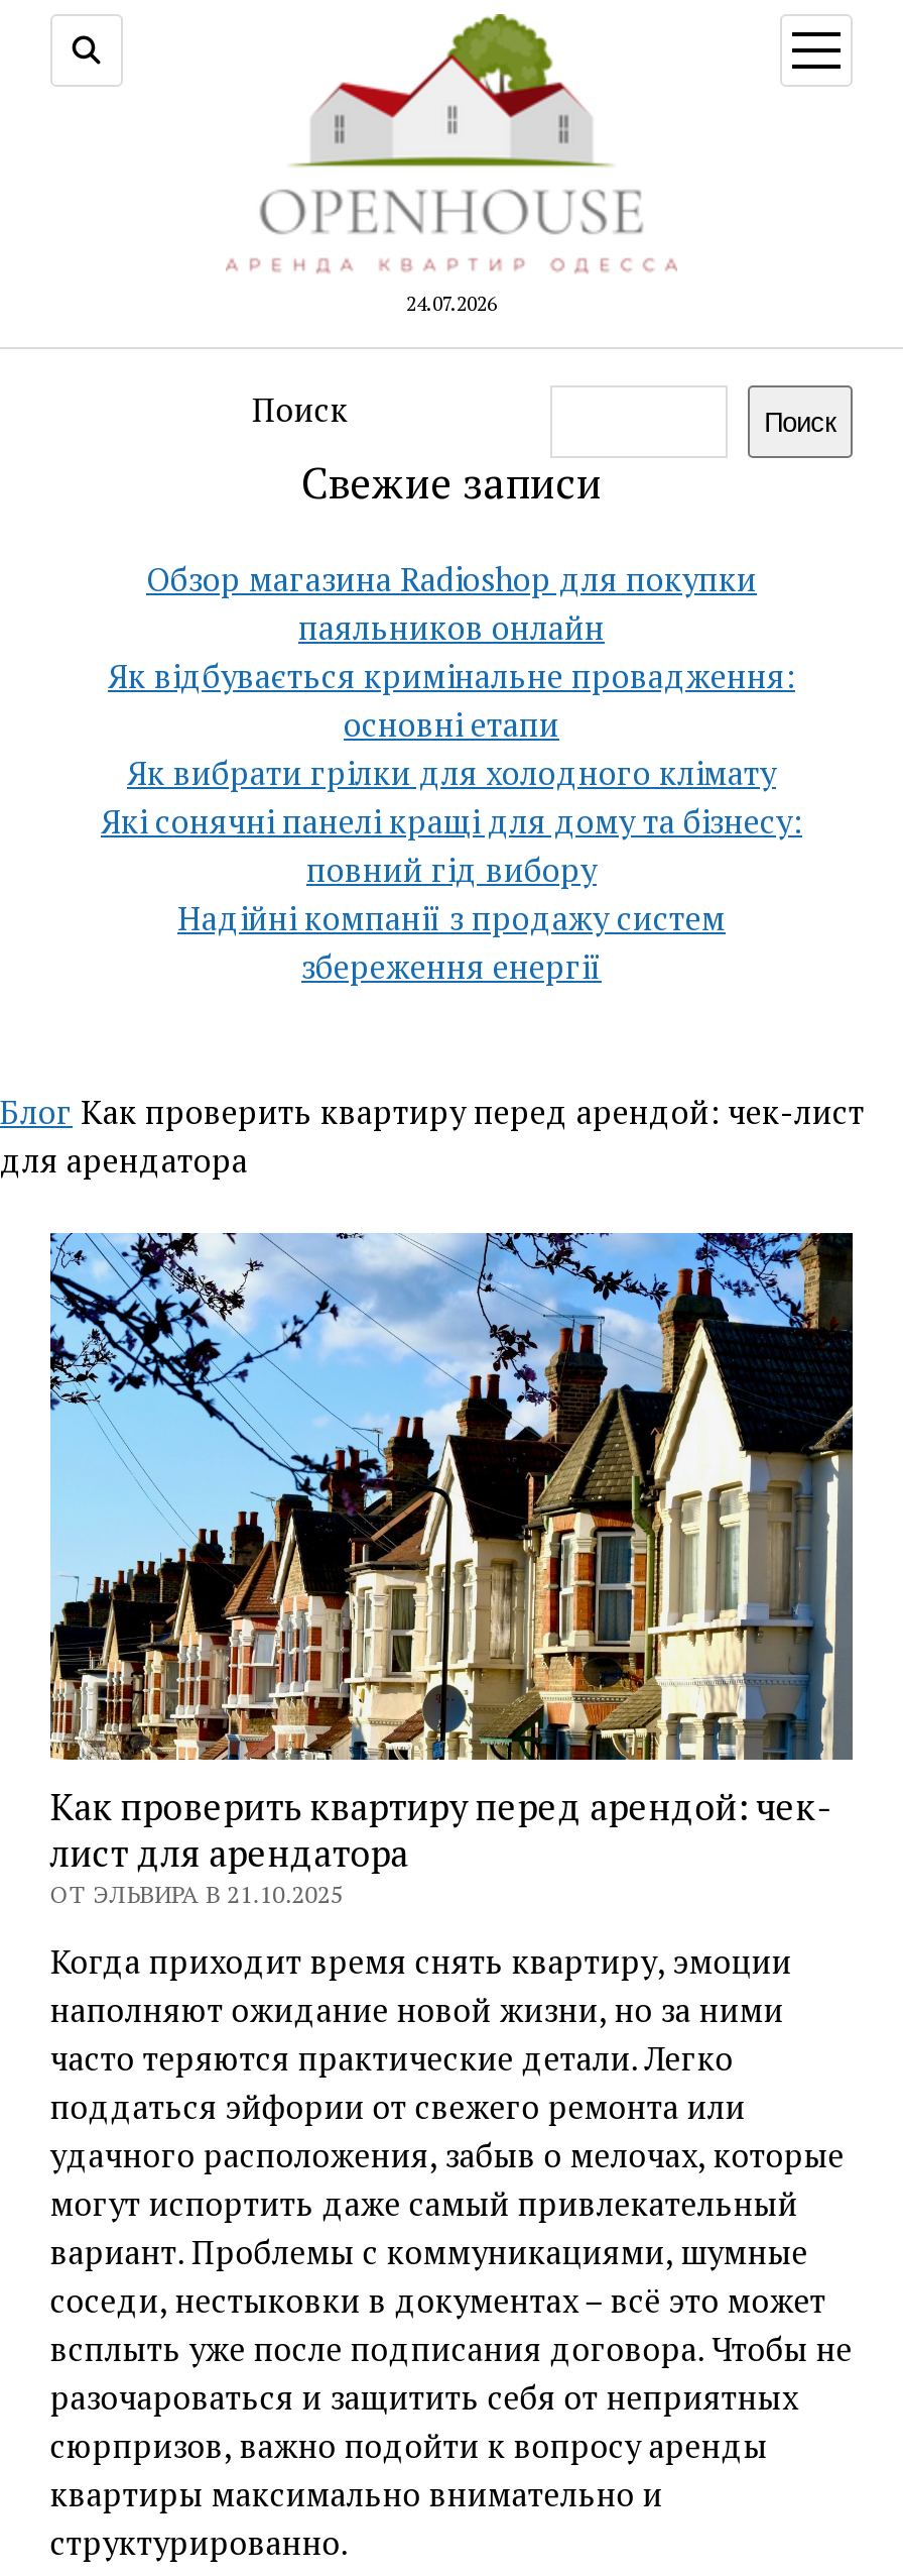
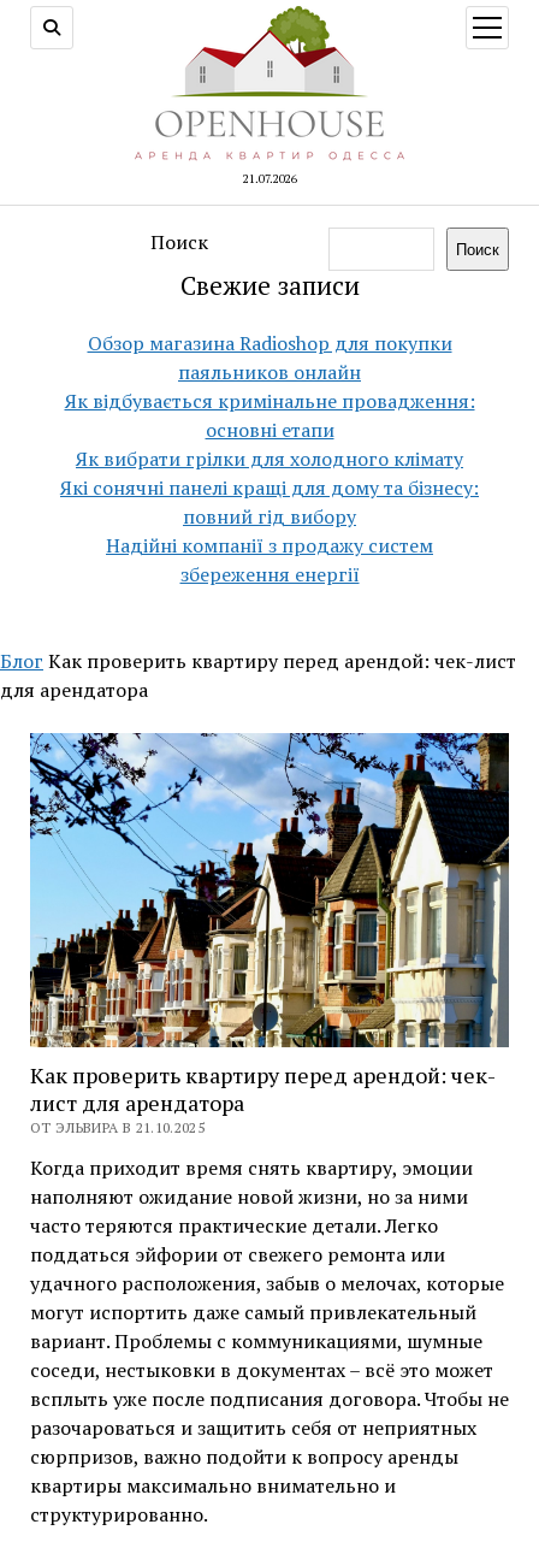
- 24.07.2026
+ 21.07.2026
